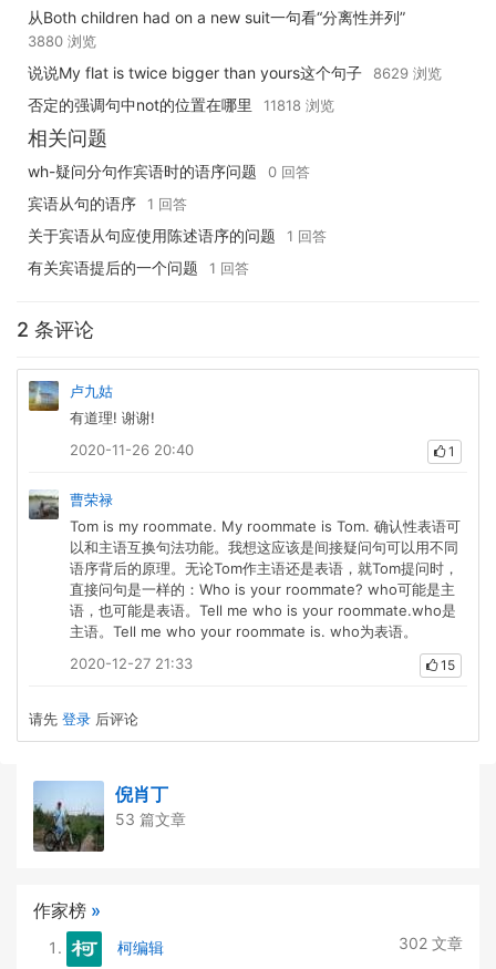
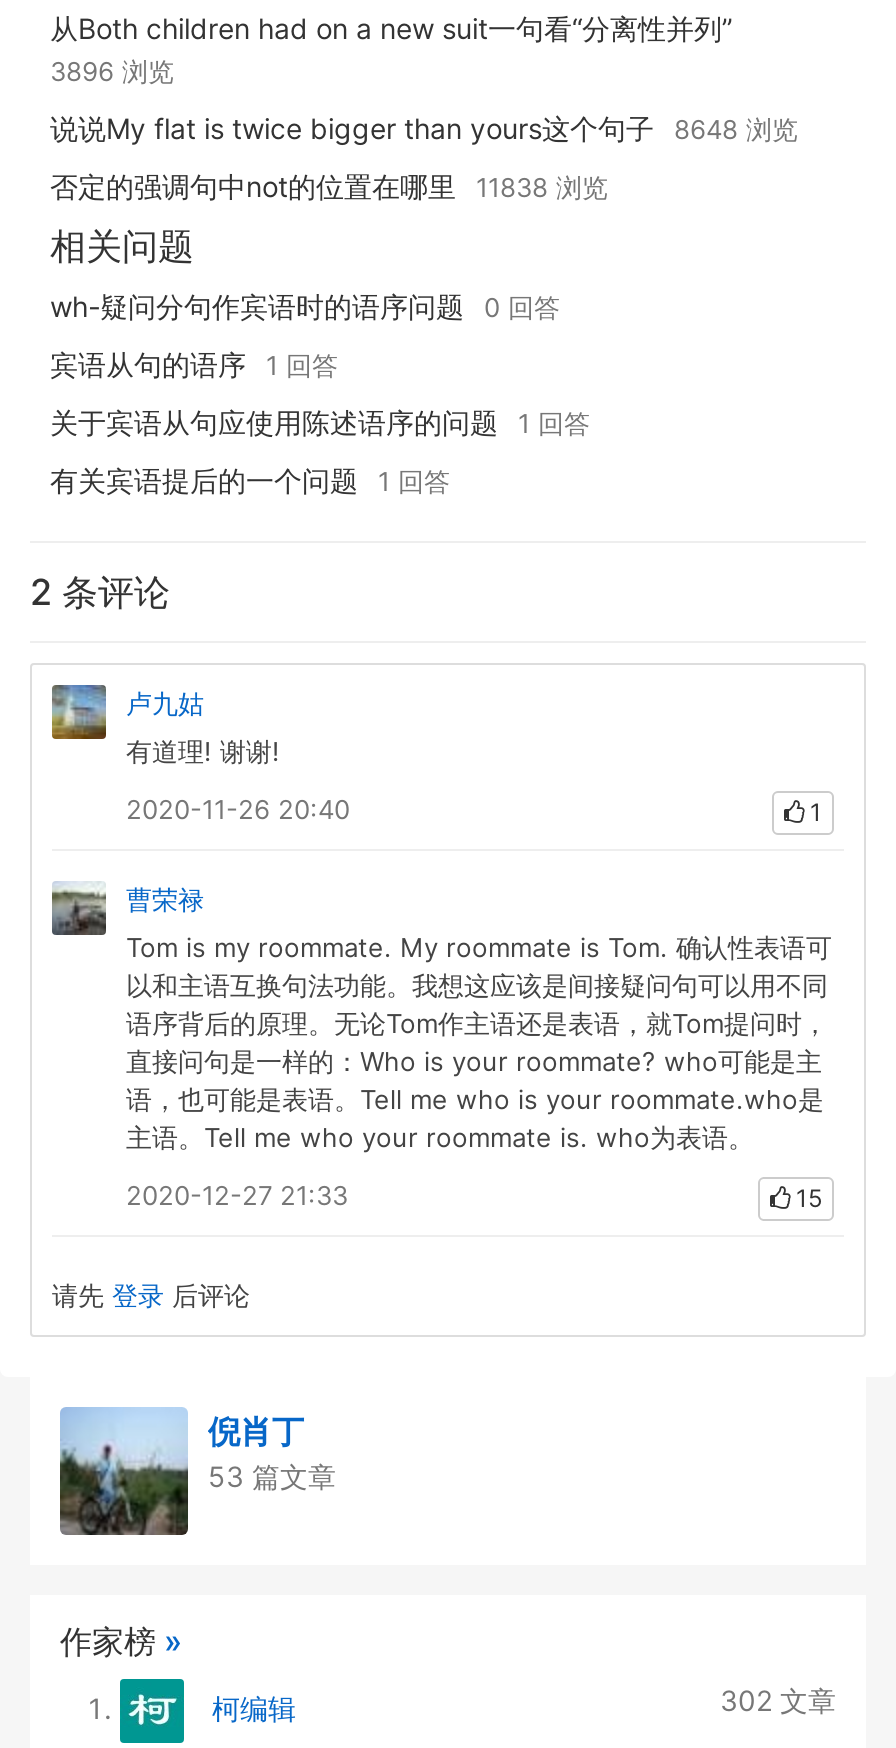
- 3880 浏览
+ 3896 浏览

- 说说My flat is twice bigger than yours这个句子 8629 浏览
+ 说说My flat is twice bigger than yours这个句子 8648 浏览

- 否定的强调句中not的位置在哪里 11818 浏览
+ 否定的强调句中not的位置在哪里 11838 浏览
